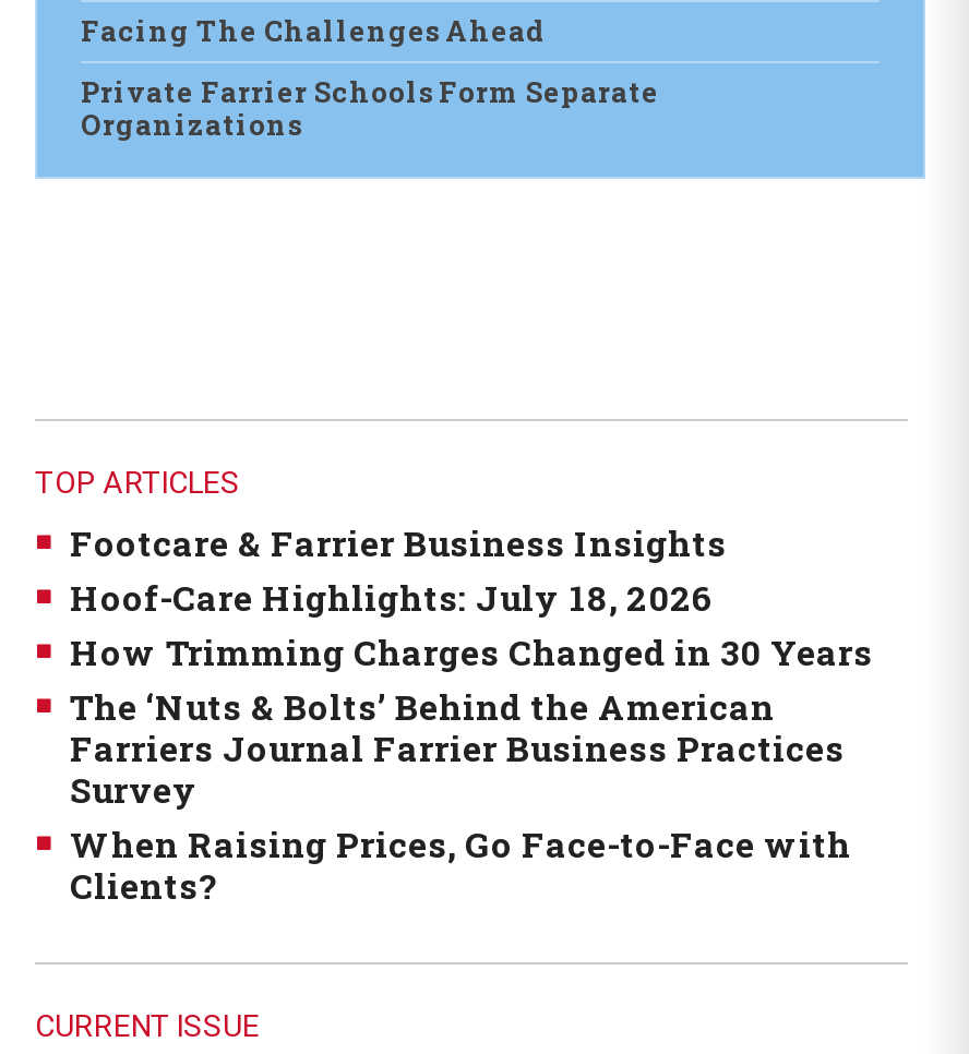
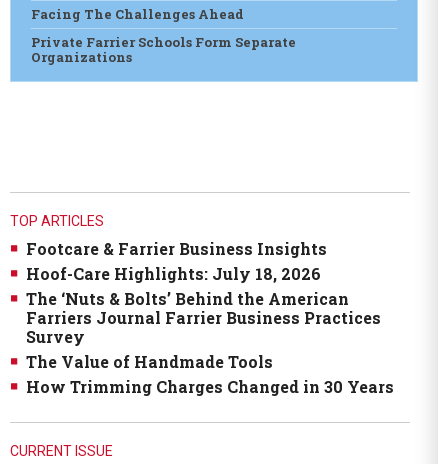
moved down: How Trimming Charges Changed in 30 Years

- When Raising Prices, Go Face-to-Face with
- Clients?
+ The Value of Handmade Tools
